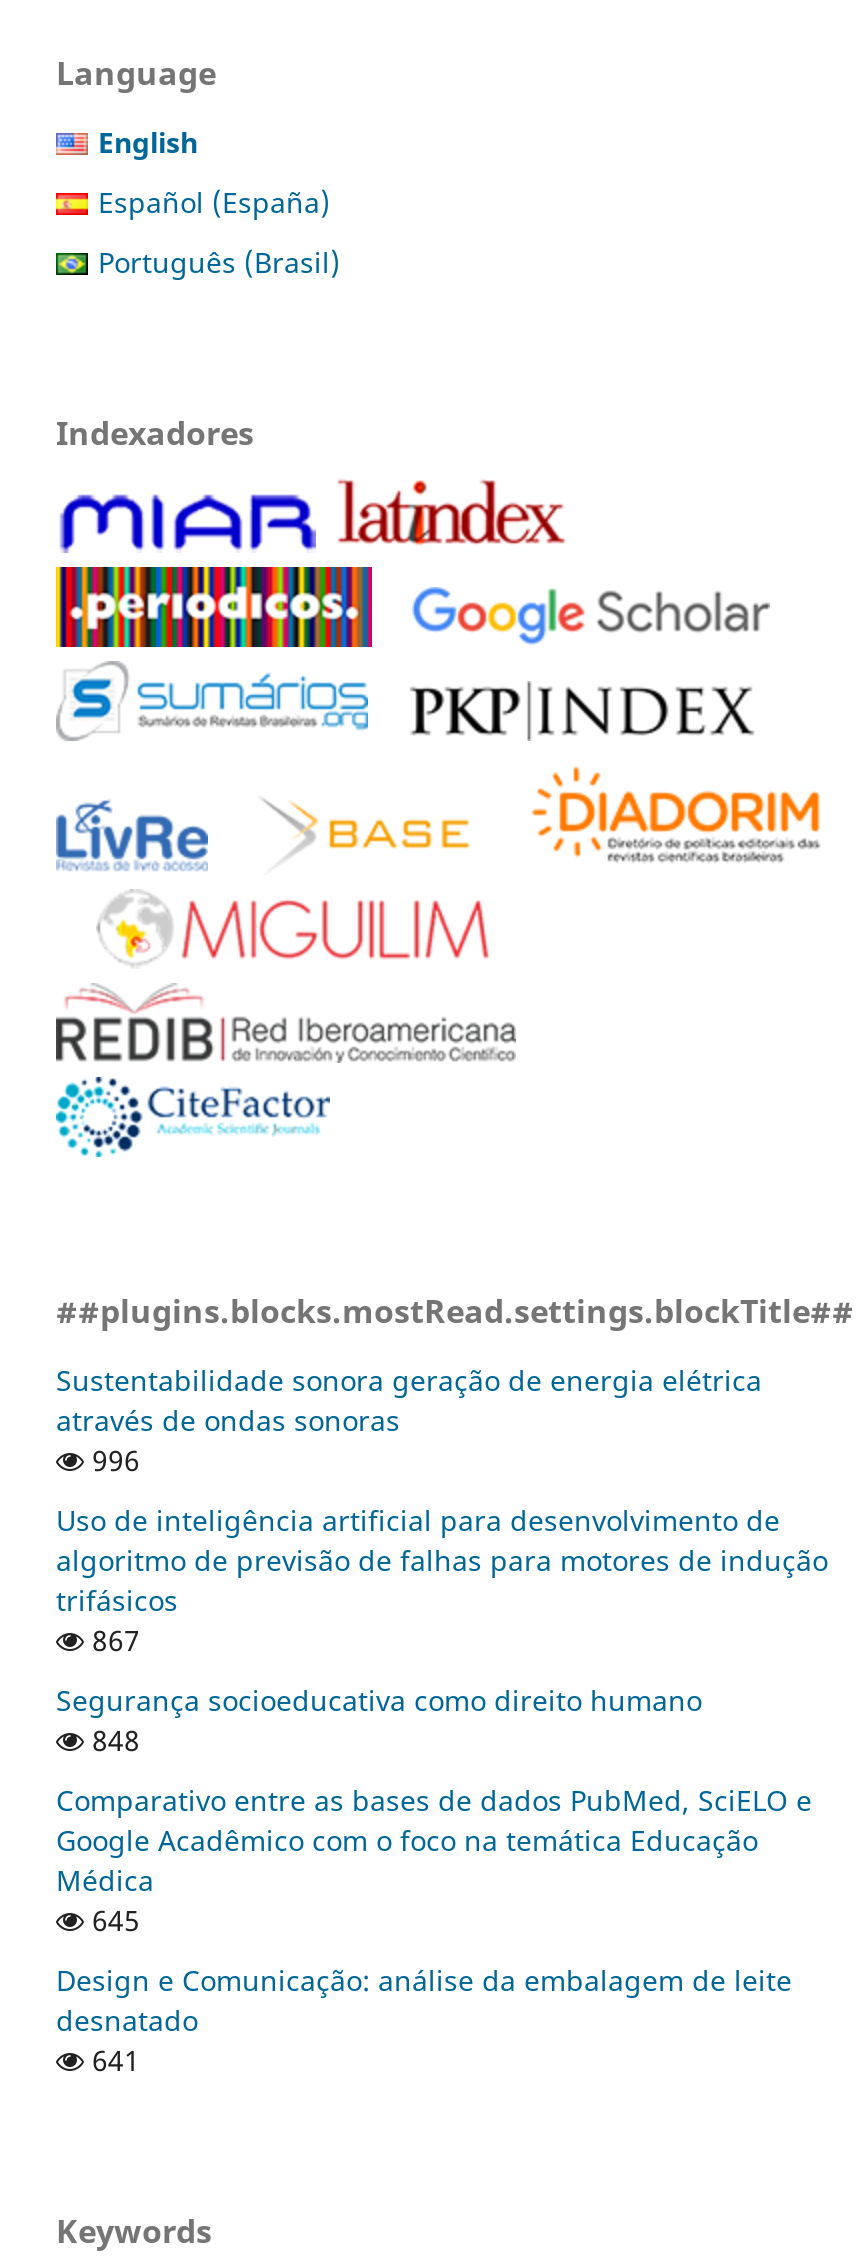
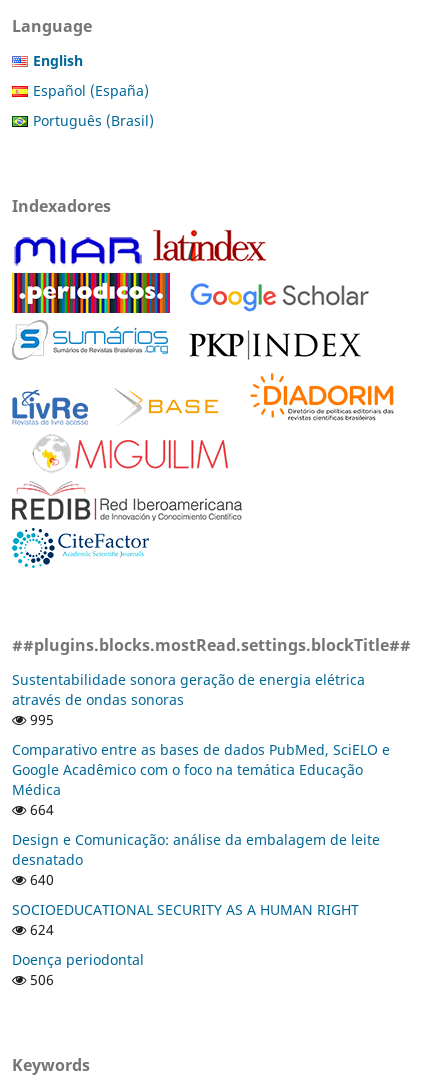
- 996
- Uso de inteligência artificial para desenvolvimento de
- algoritmo de previsão de falhas para motores de indução
- trifásicos
- 867
- Segurança socioeducativa como direito humano
- 848
+ 995

moved up: Comparativo entre as bases de dados PubMed, SciELO e | Google Acadêmico com o foco na temática Educação | Médica

- 645
+ 664

moved up: Design e Comunicação: análise da embalagem de leite | desnatado

- 641
+ 640
+ SOCIOEDUCATIONAL SECURITY AS A HUMAN RIGHT
+ 624
+ Doença periodontal
+ 506
